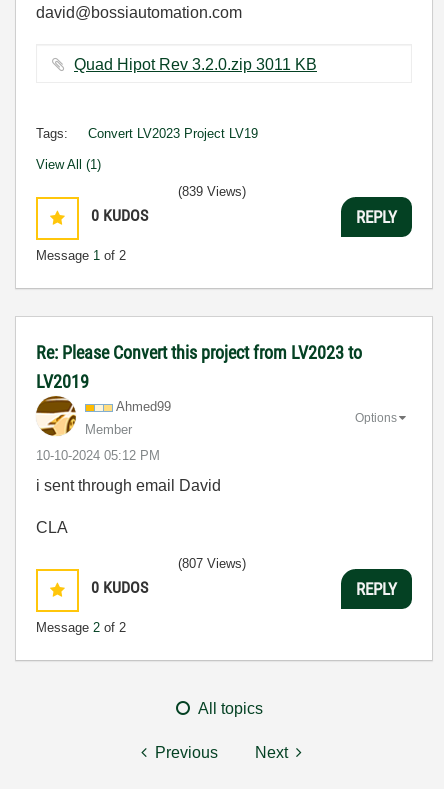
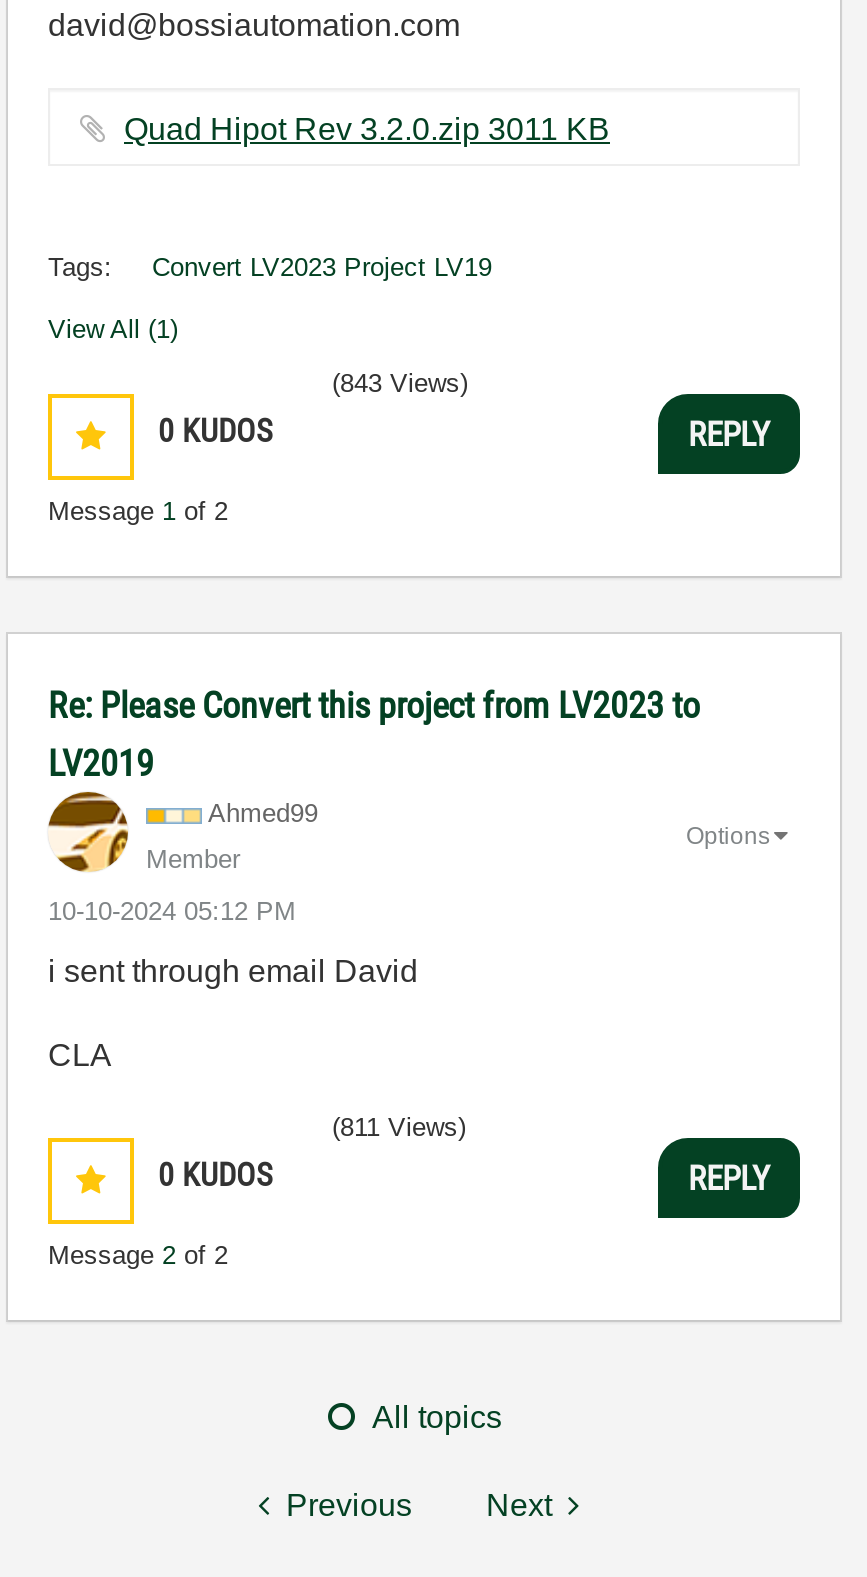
- (839 Views)
+ (843 Views)

- (807 Views)
+ (811 Views)
